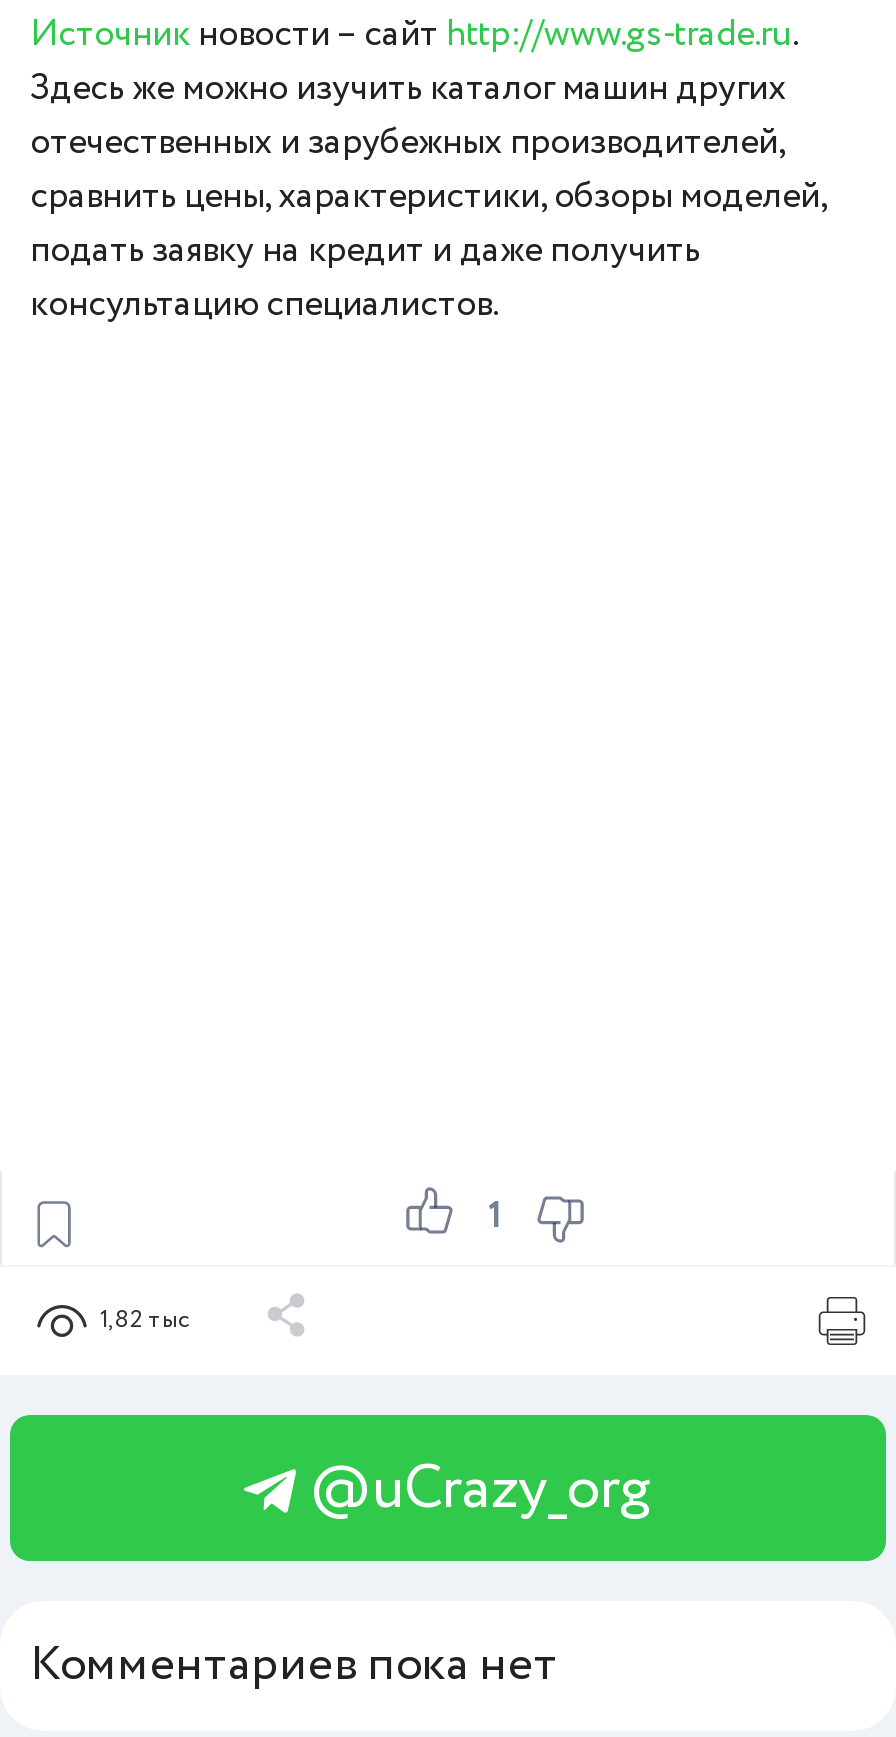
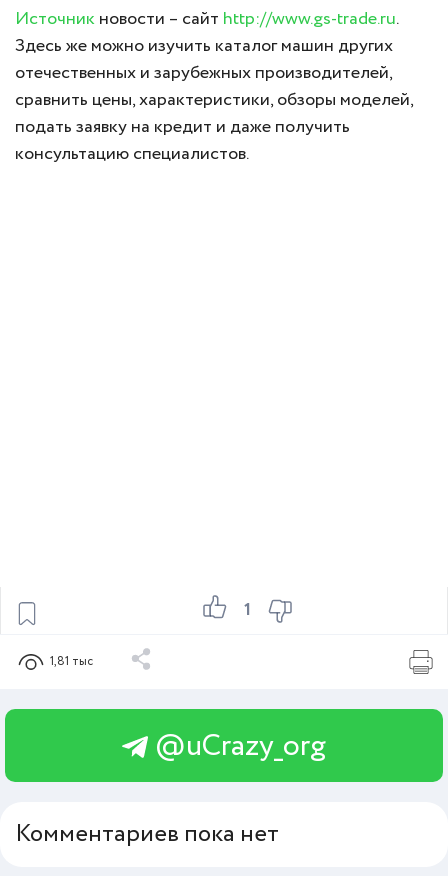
- 1,82 тыс
+ 1,81 тыс
